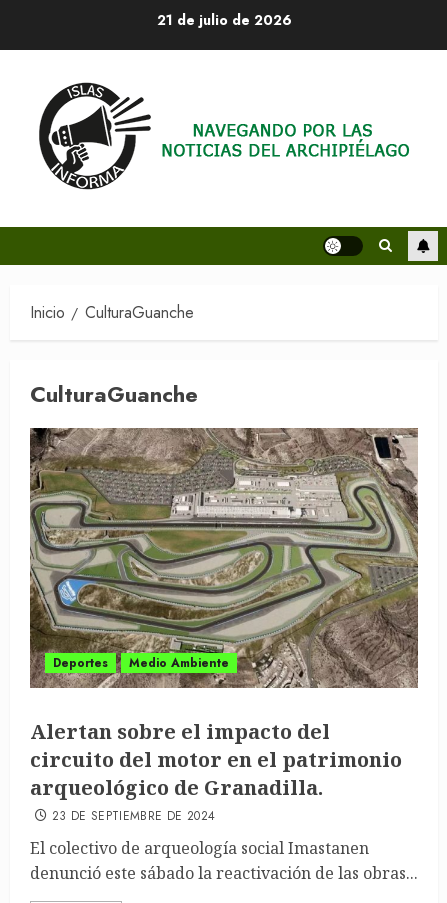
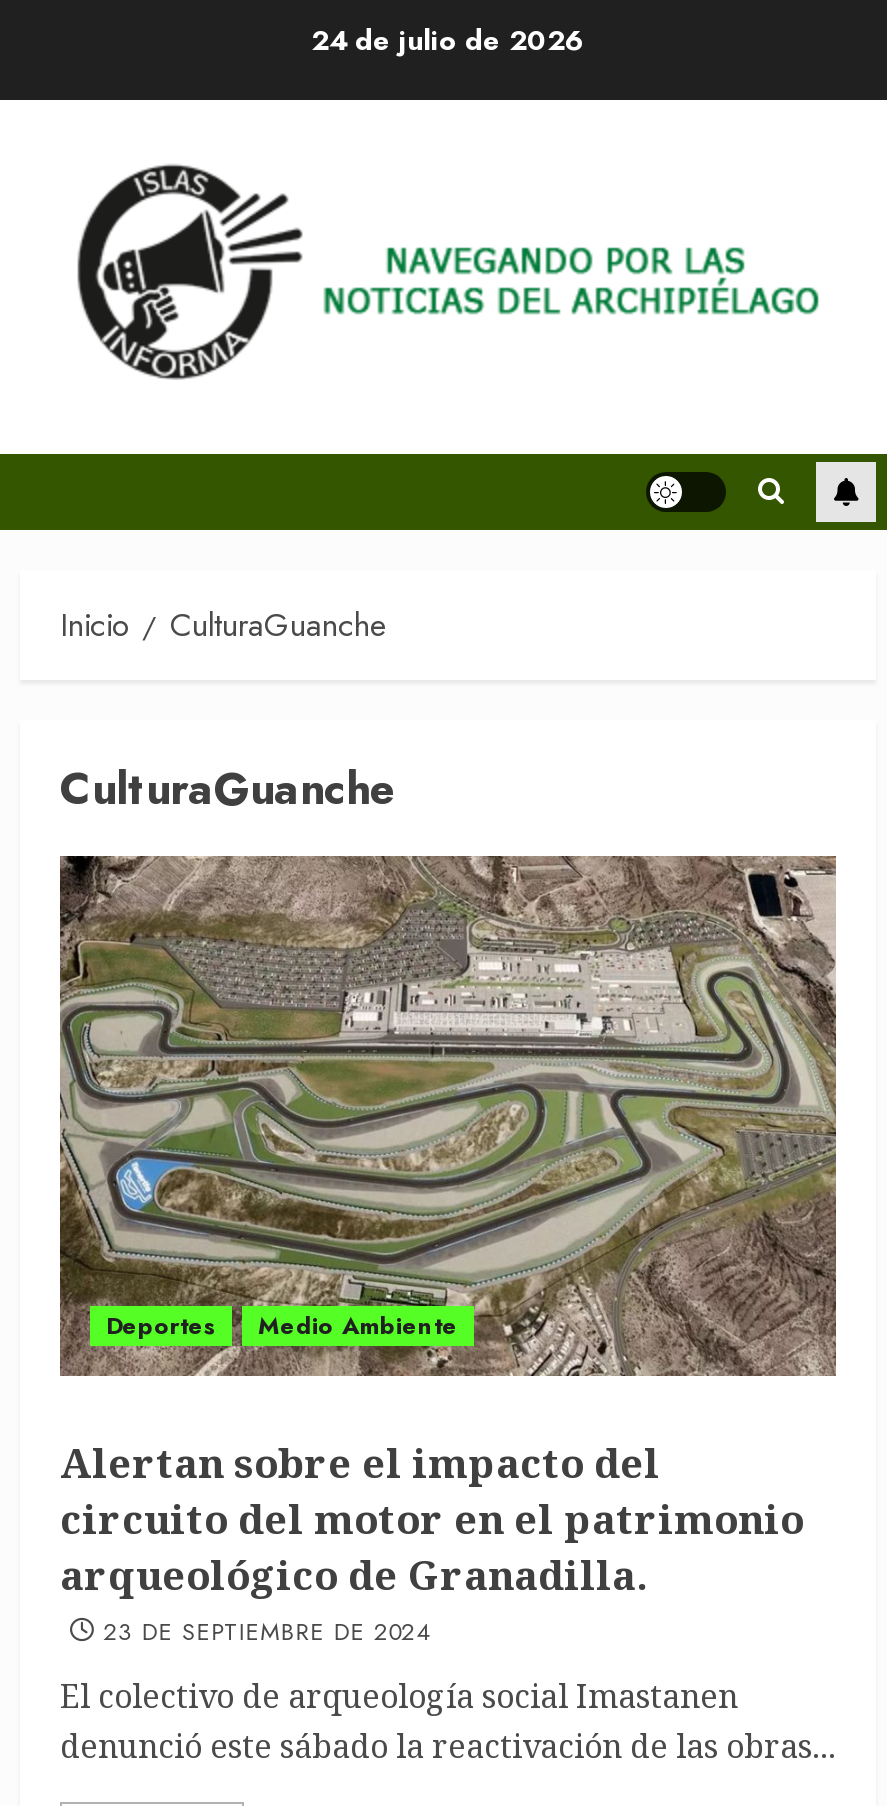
- 21 de julio de 2026
+ 24 de julio de 2026
